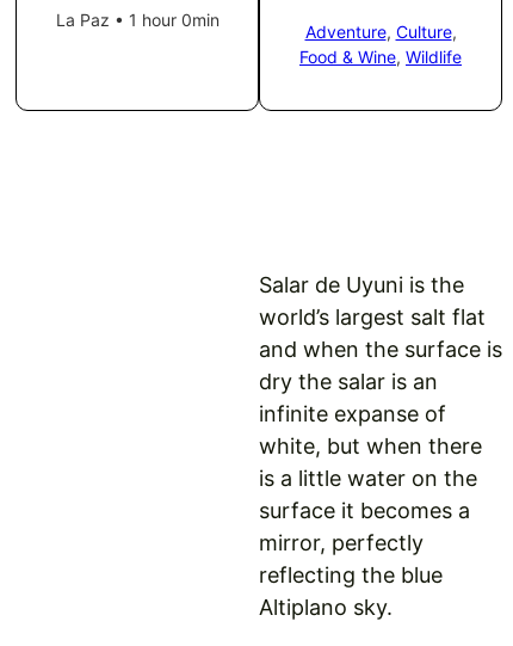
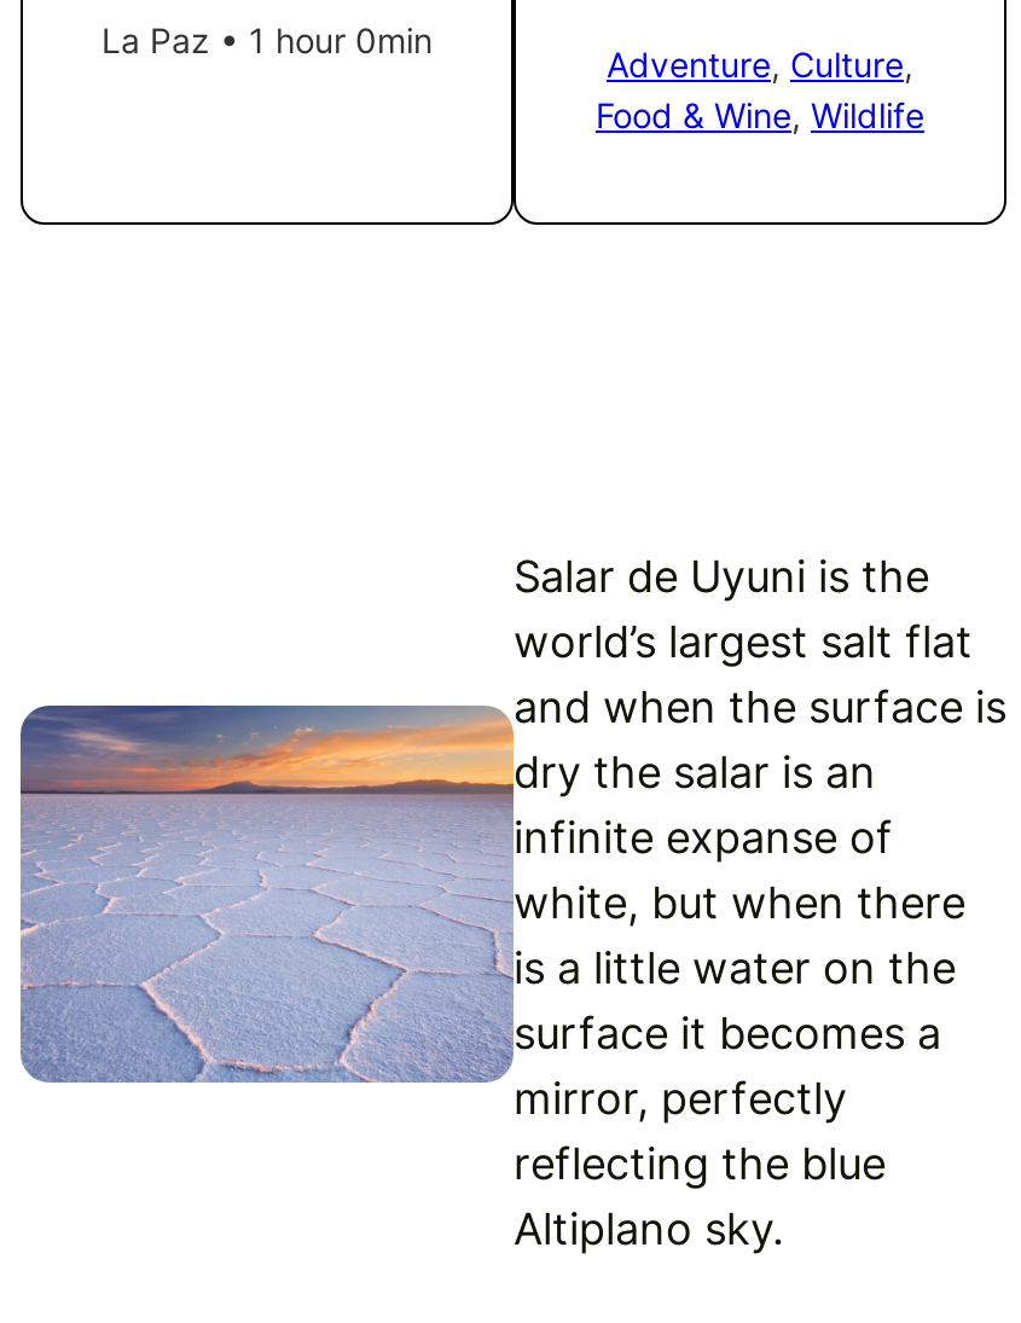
+ [image]
